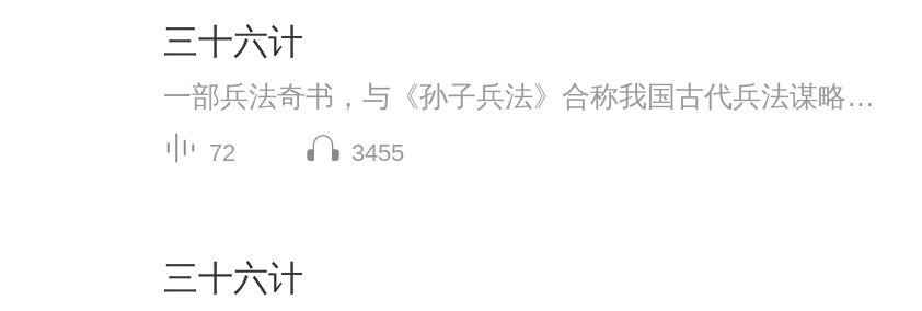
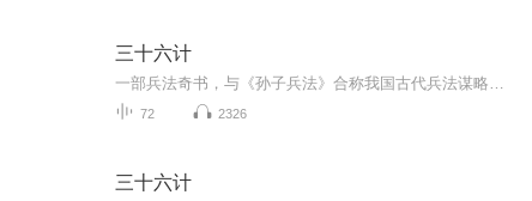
- 3455
+ 2326
